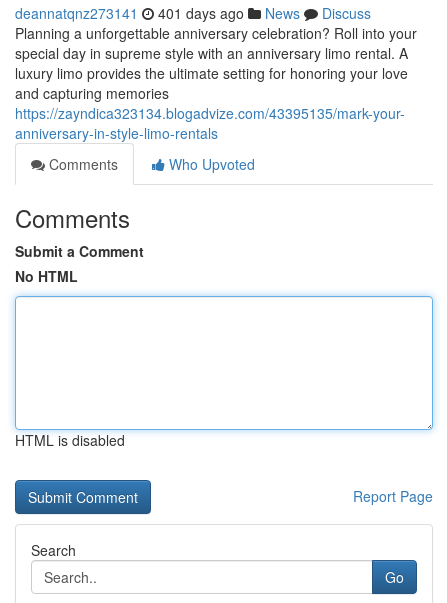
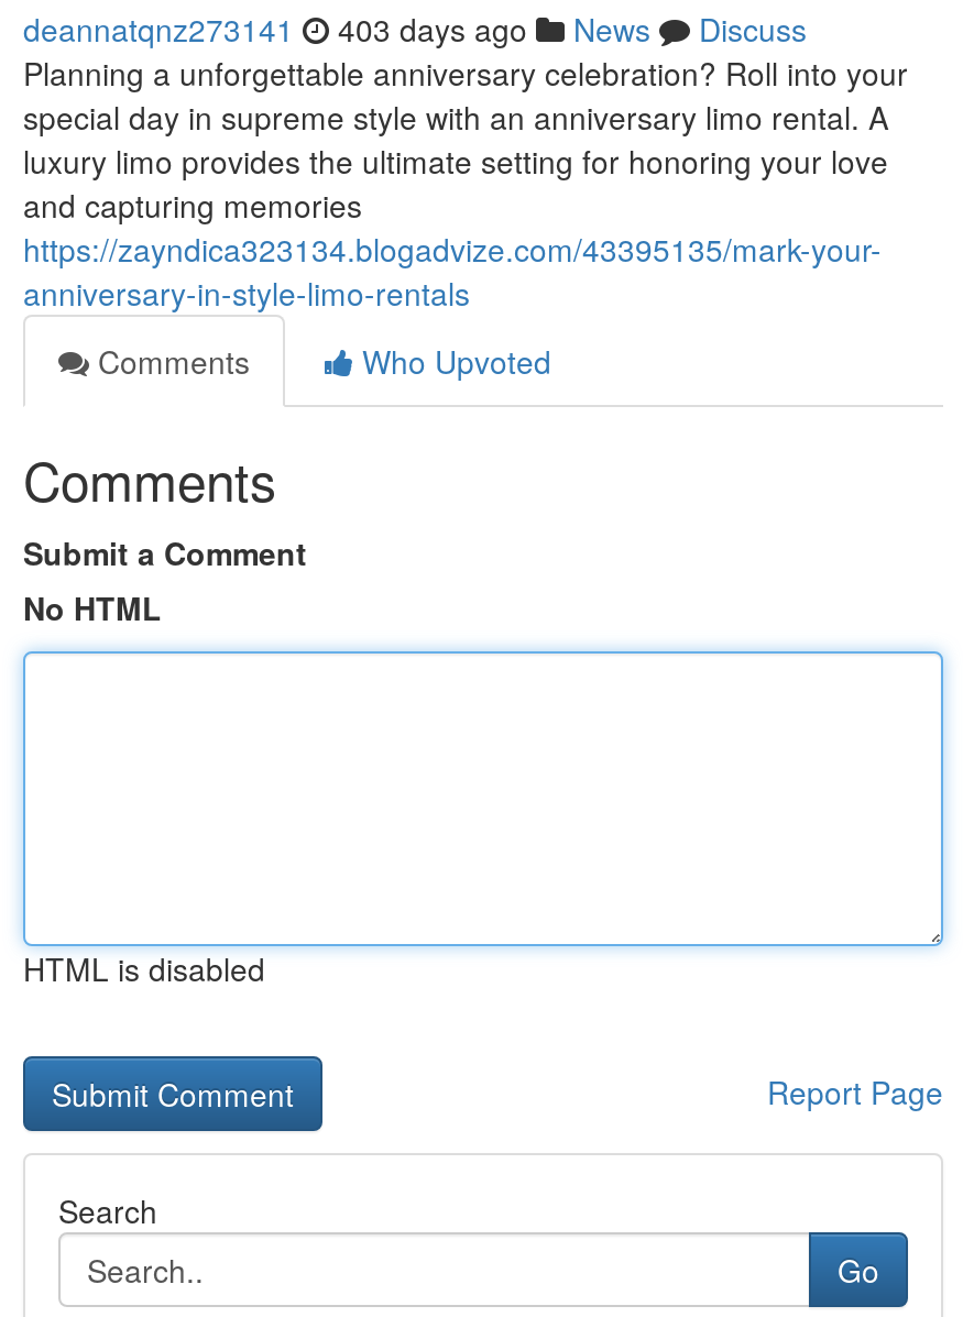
- deannatqnz273141 401 days ago News Discuss
+ deannatqnz273141 403 days ago News Discuss
